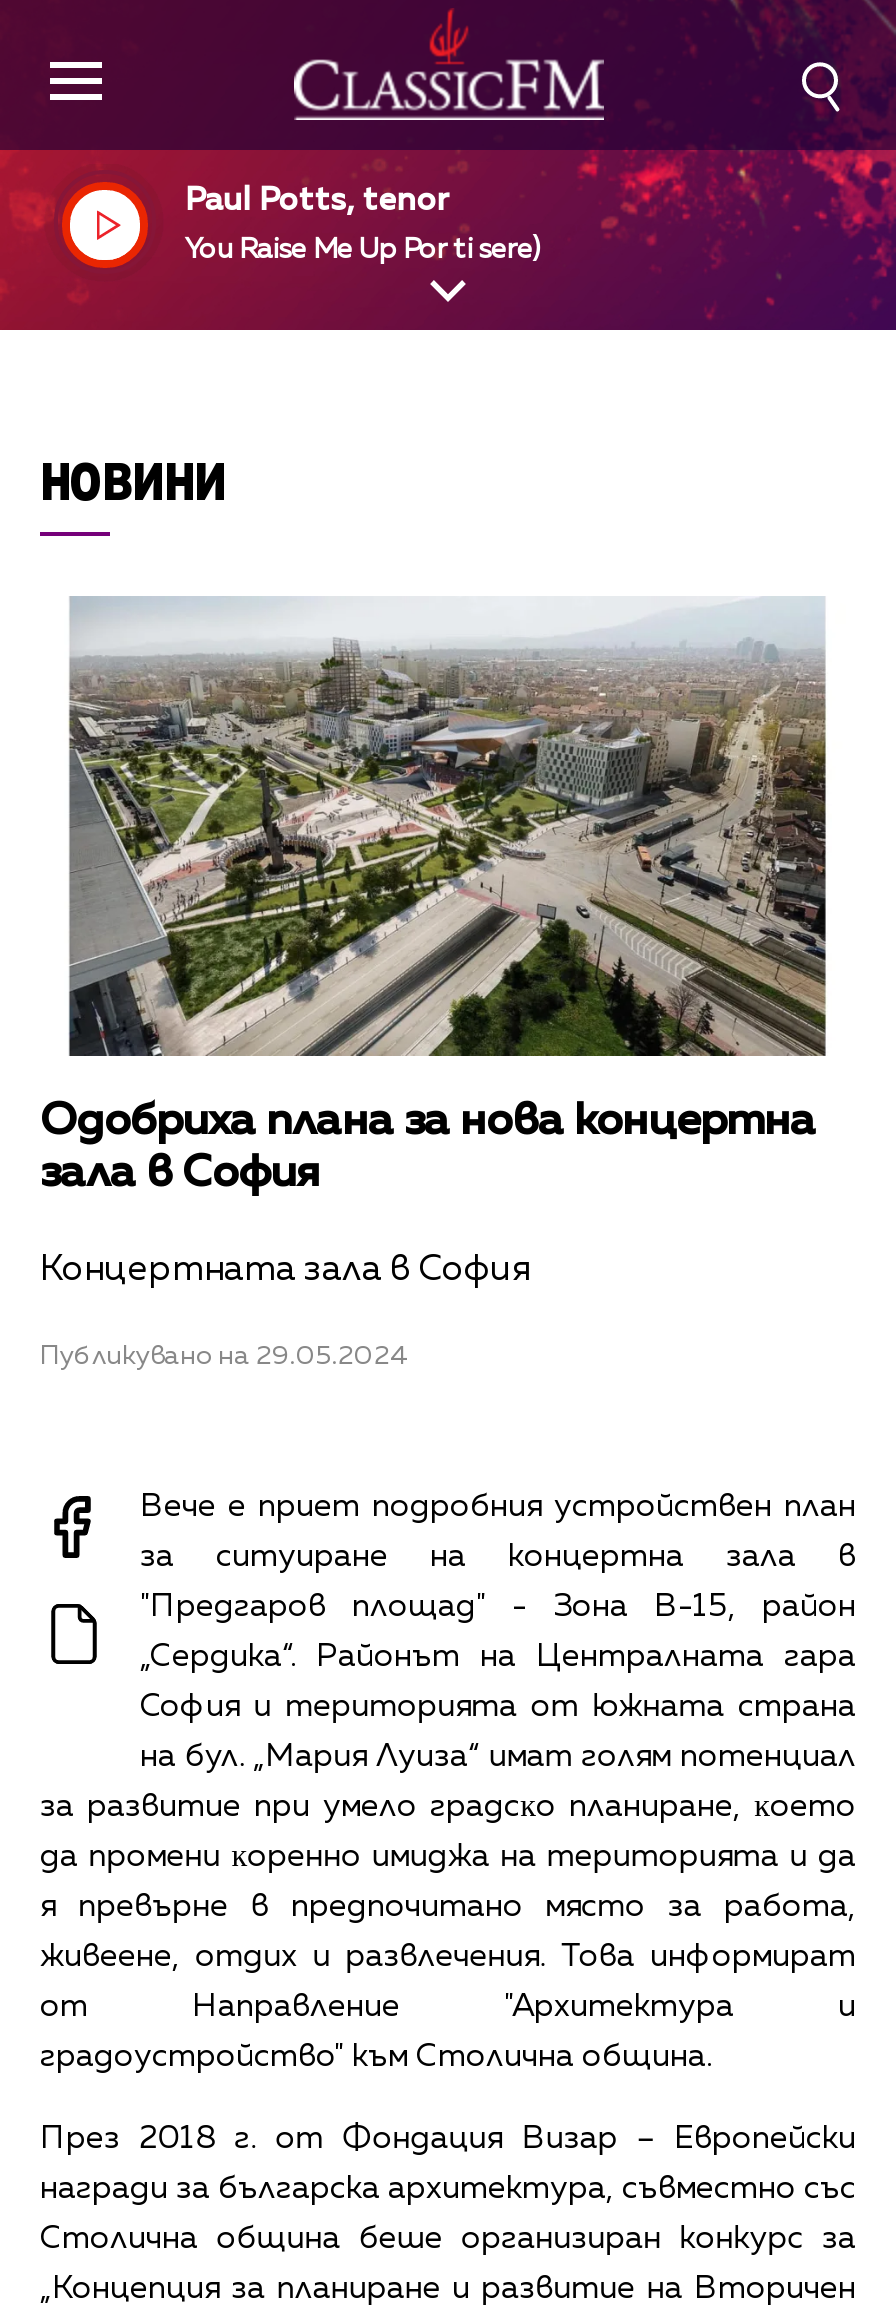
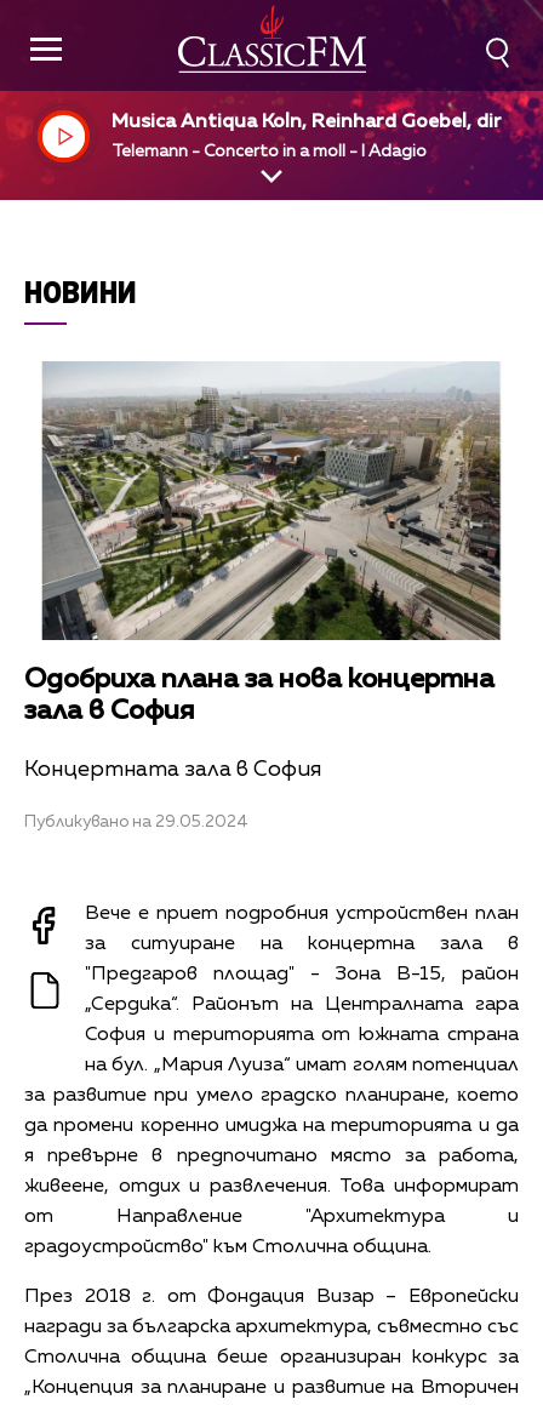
- Paul Potts, tenor
+ Musica Antiqua Koln, Reinhard Goebel, dir

- You Raise Me Up Por ti sere)
+ Telemann - Concerto in a moll - I Adagio
